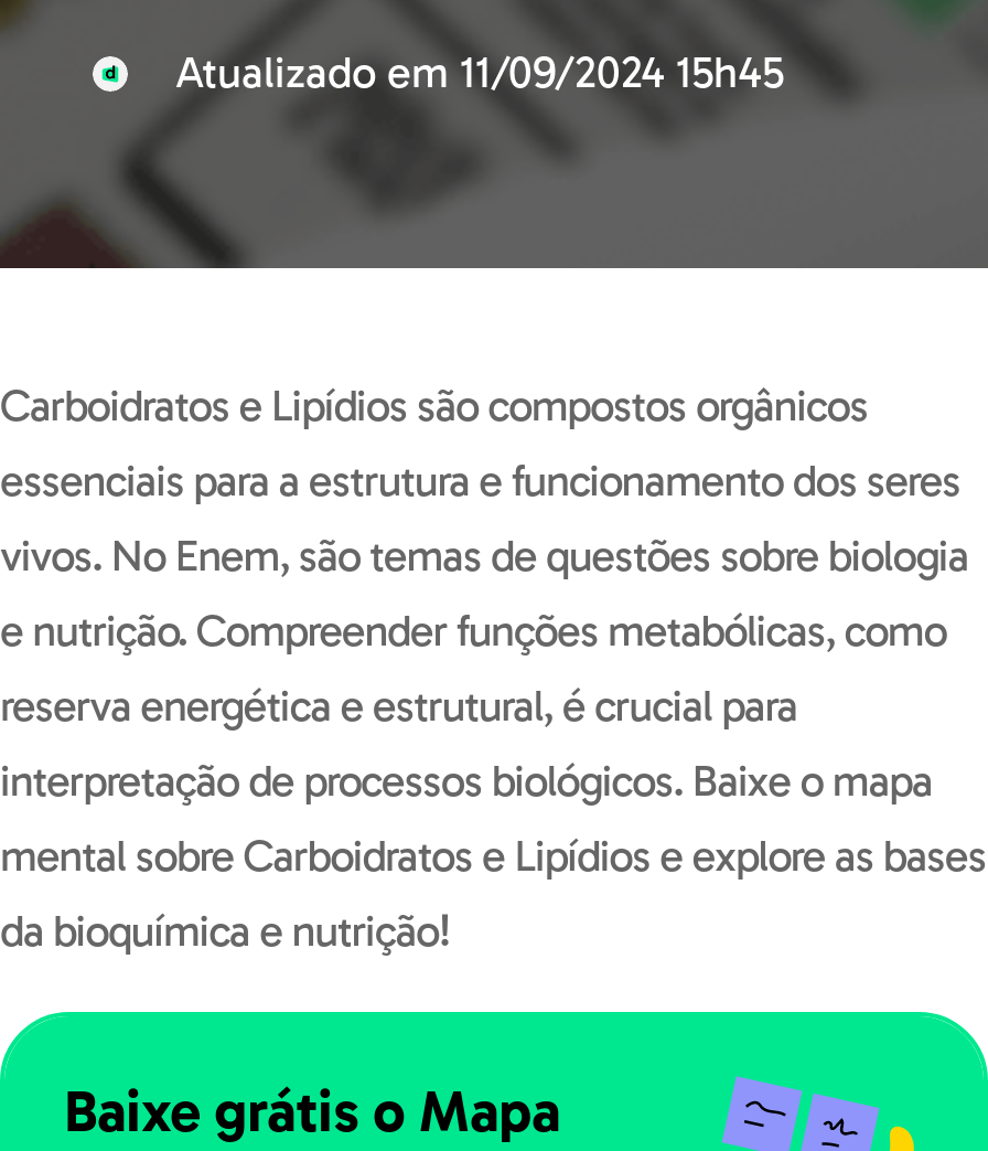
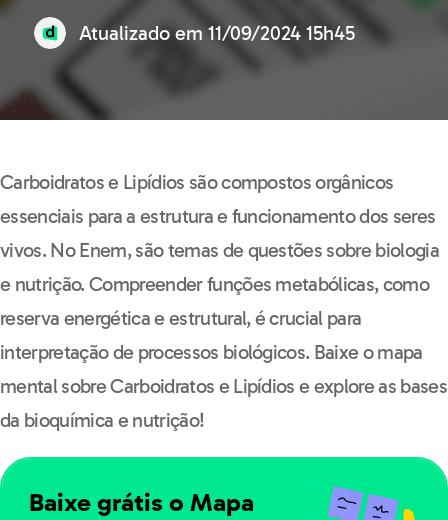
- [image]
+ [image]
